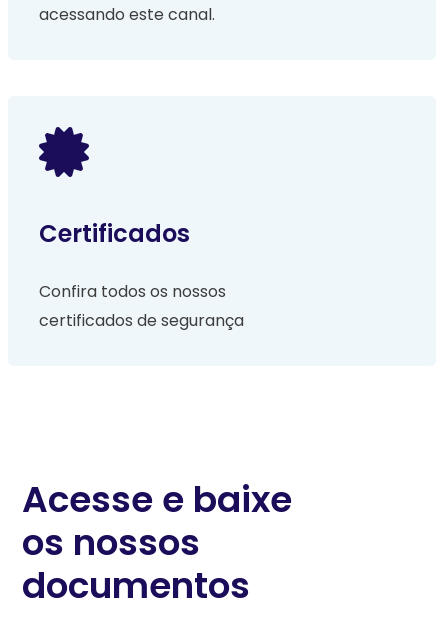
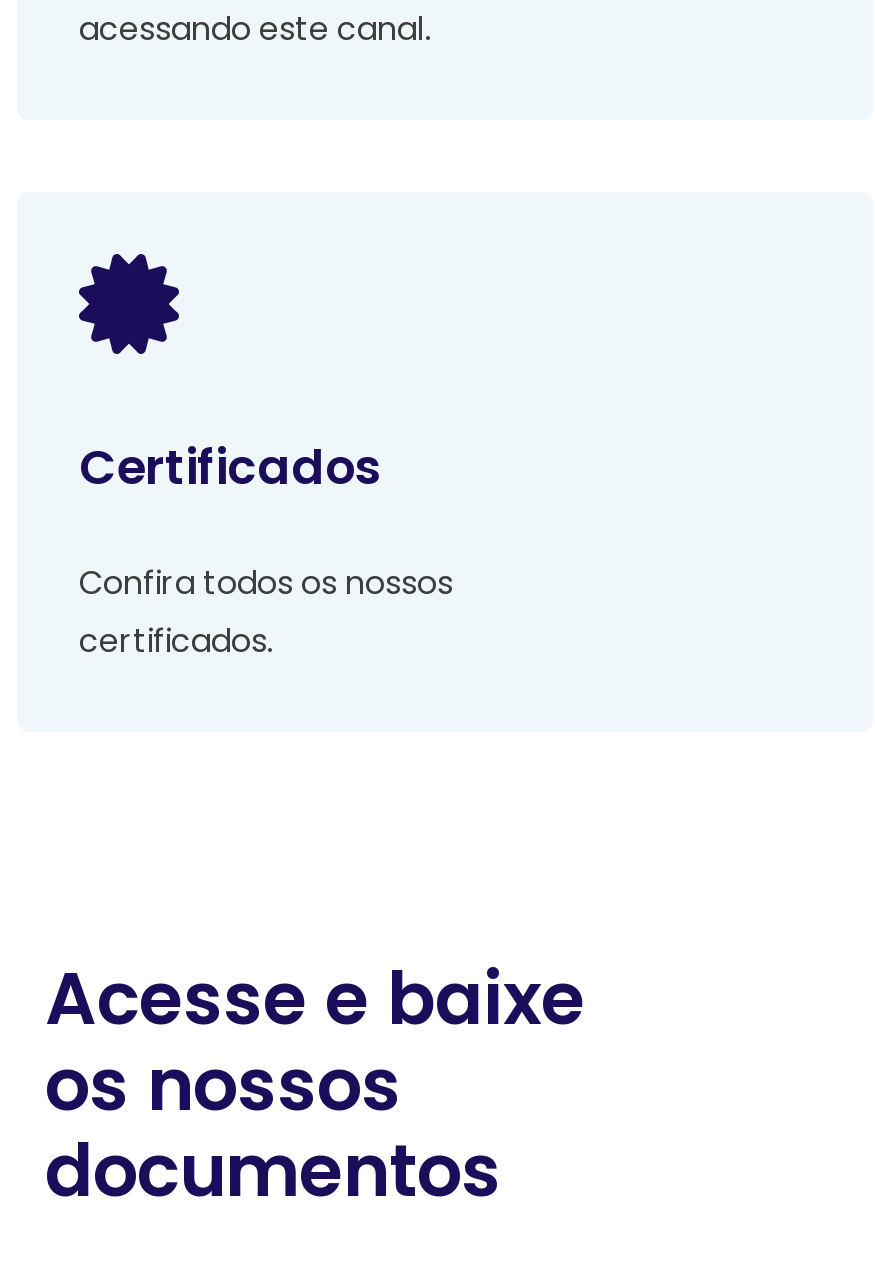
- certificados de segurança
+ certificados.
